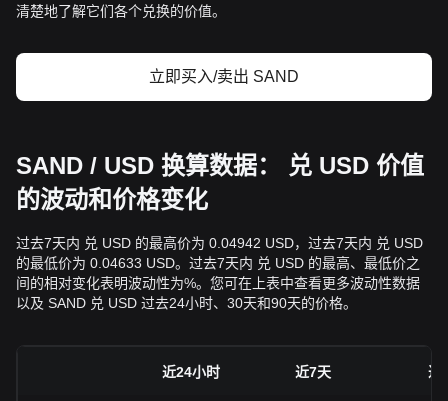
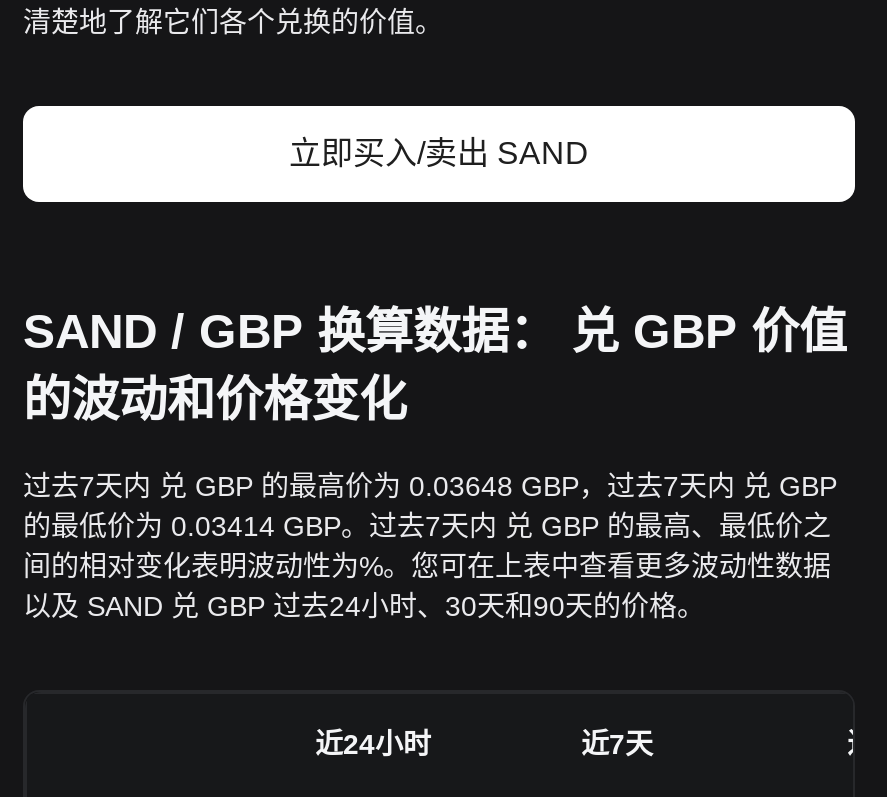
- SAND / USD 换算数据： 兑 USD 价值
+ SAND / GBP 换算数据： 兑 GBP 价值

- 过去7天内 兑 USD 的最高价为 0.04942 USD，过去7天内 兑 USD
+ 过去7天内 兑 GBP 的最高价为 0.03648 GBP，过去7天内 兑 GBP

- 的最低价为 0.04633 USD。过去7天内 兑 USD 的最高、最低价之
+ 的最低价为 0.03414 GBP。过去7天内 兑 GBP 的最高、最低价之

- 以及 SAND 兑 USD 过去24小时、30天和90天的价格。
+ 以及 SAND 兑 GBP 过去24小时、30天和90天的价格。
